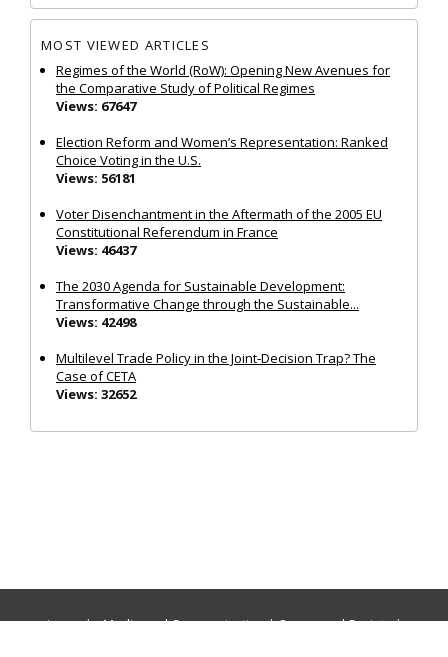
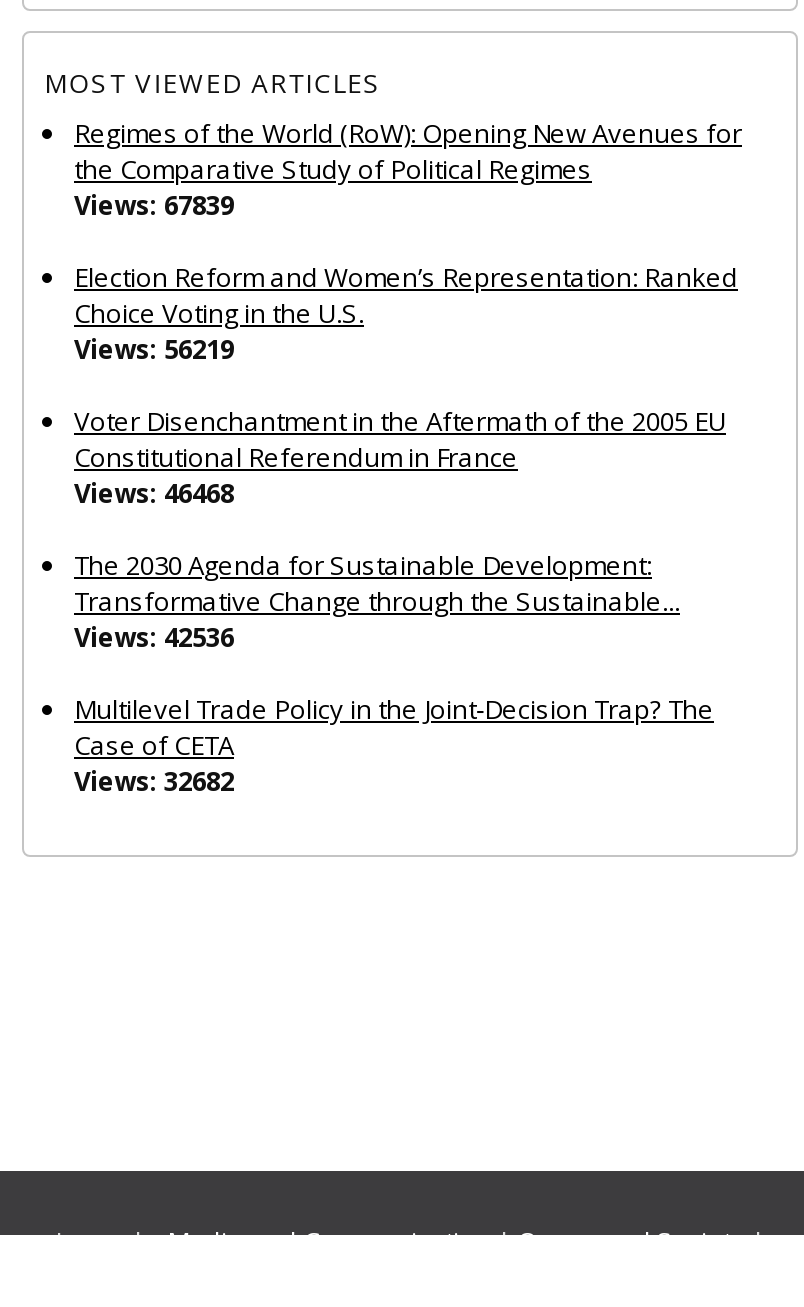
- Views: 67647
+ Views: 67839

- Views: 56181
+ Views: 56219

- Views: 46437
+ Views: 46468

- Views: 42498
+ Views: 42536

- Views: 32652
+ Views: 32682
